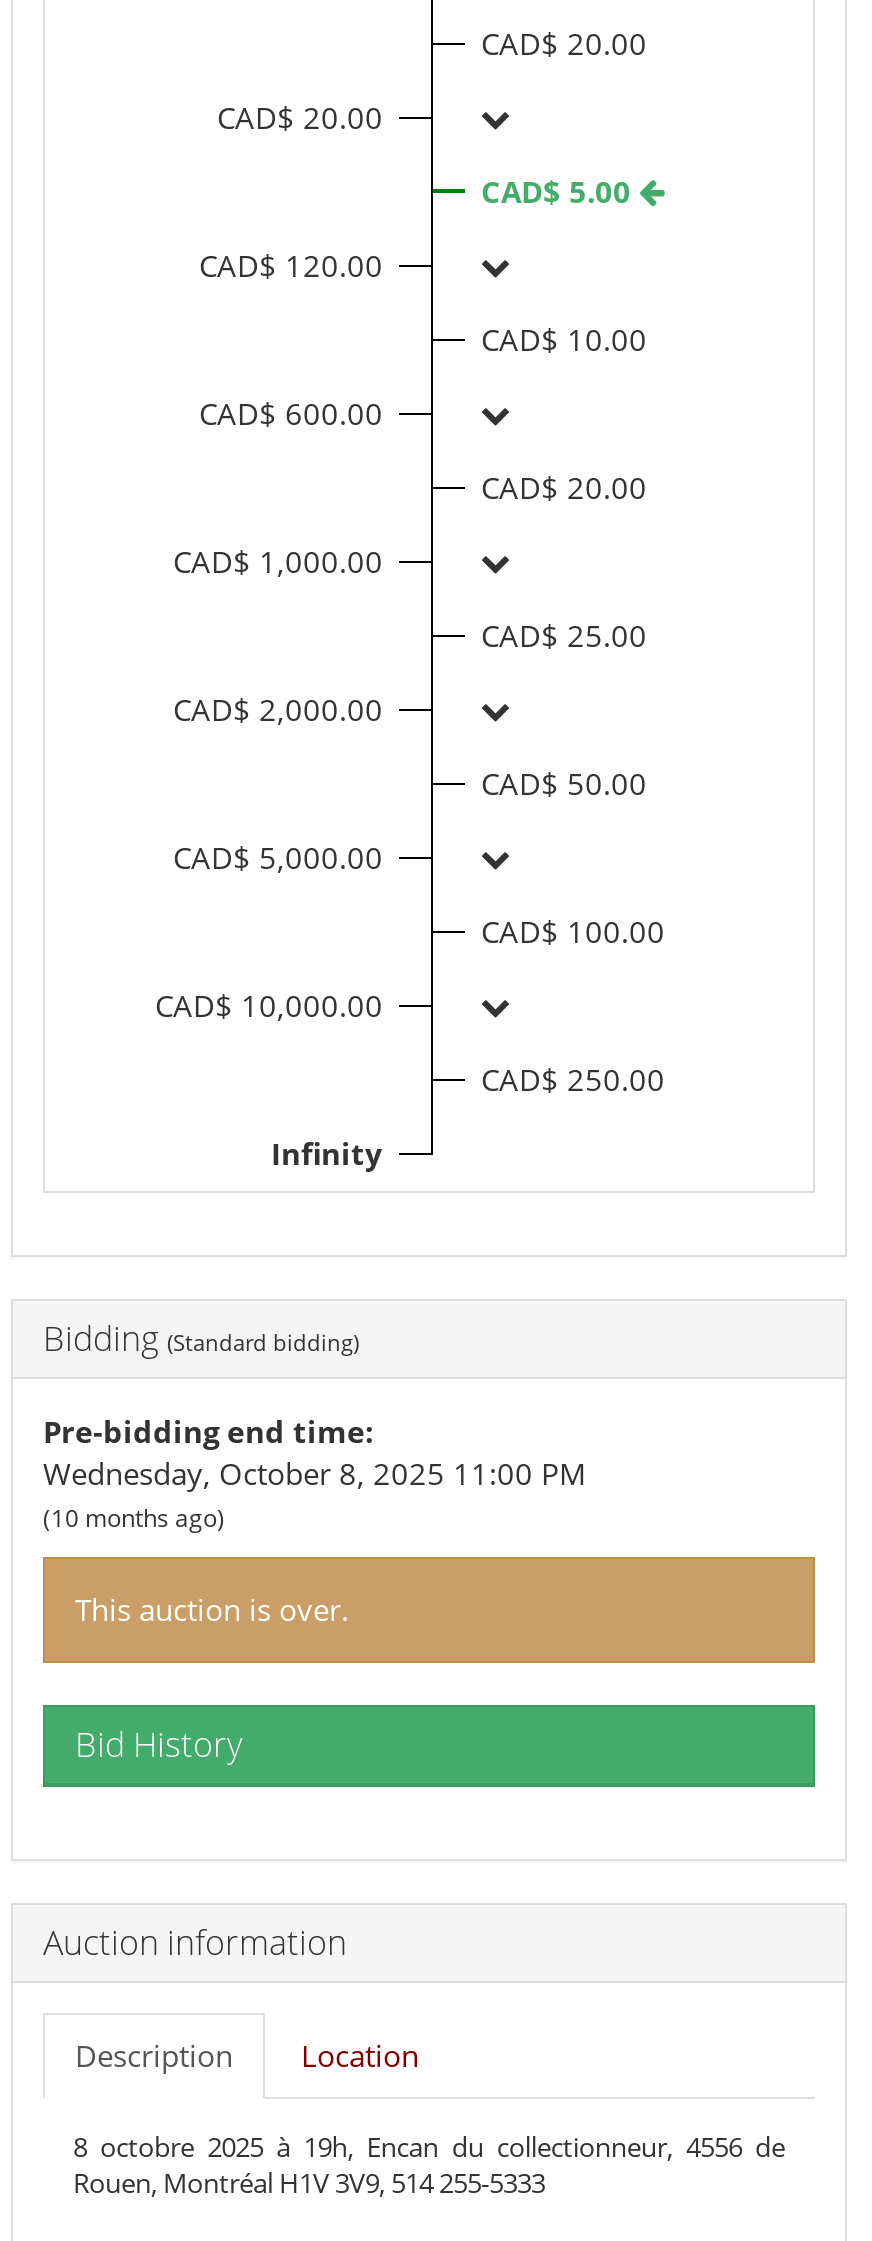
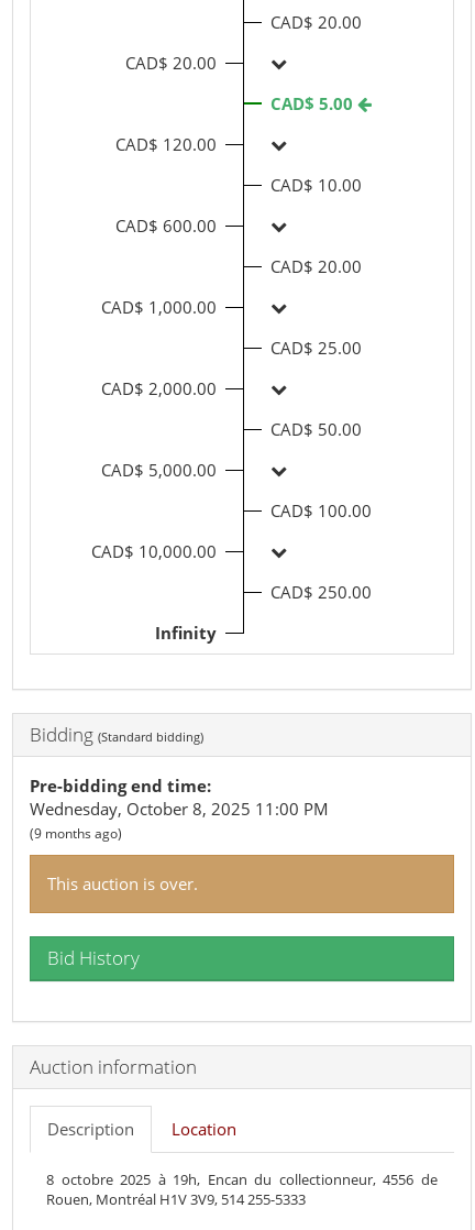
- (10 months ago)
+ (9 months ago)
